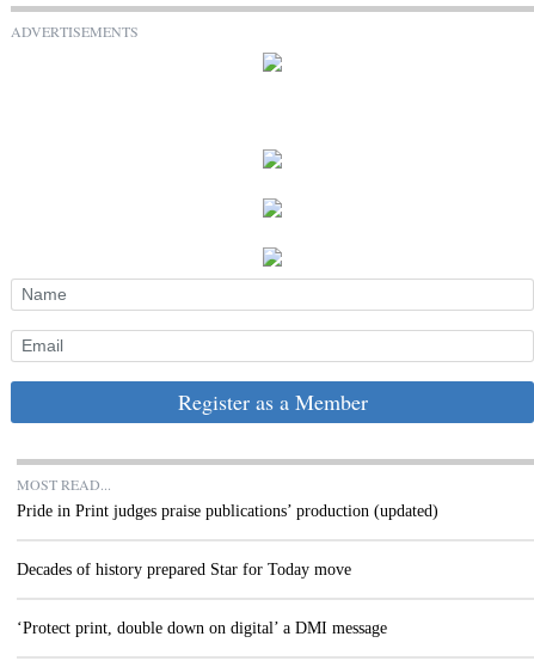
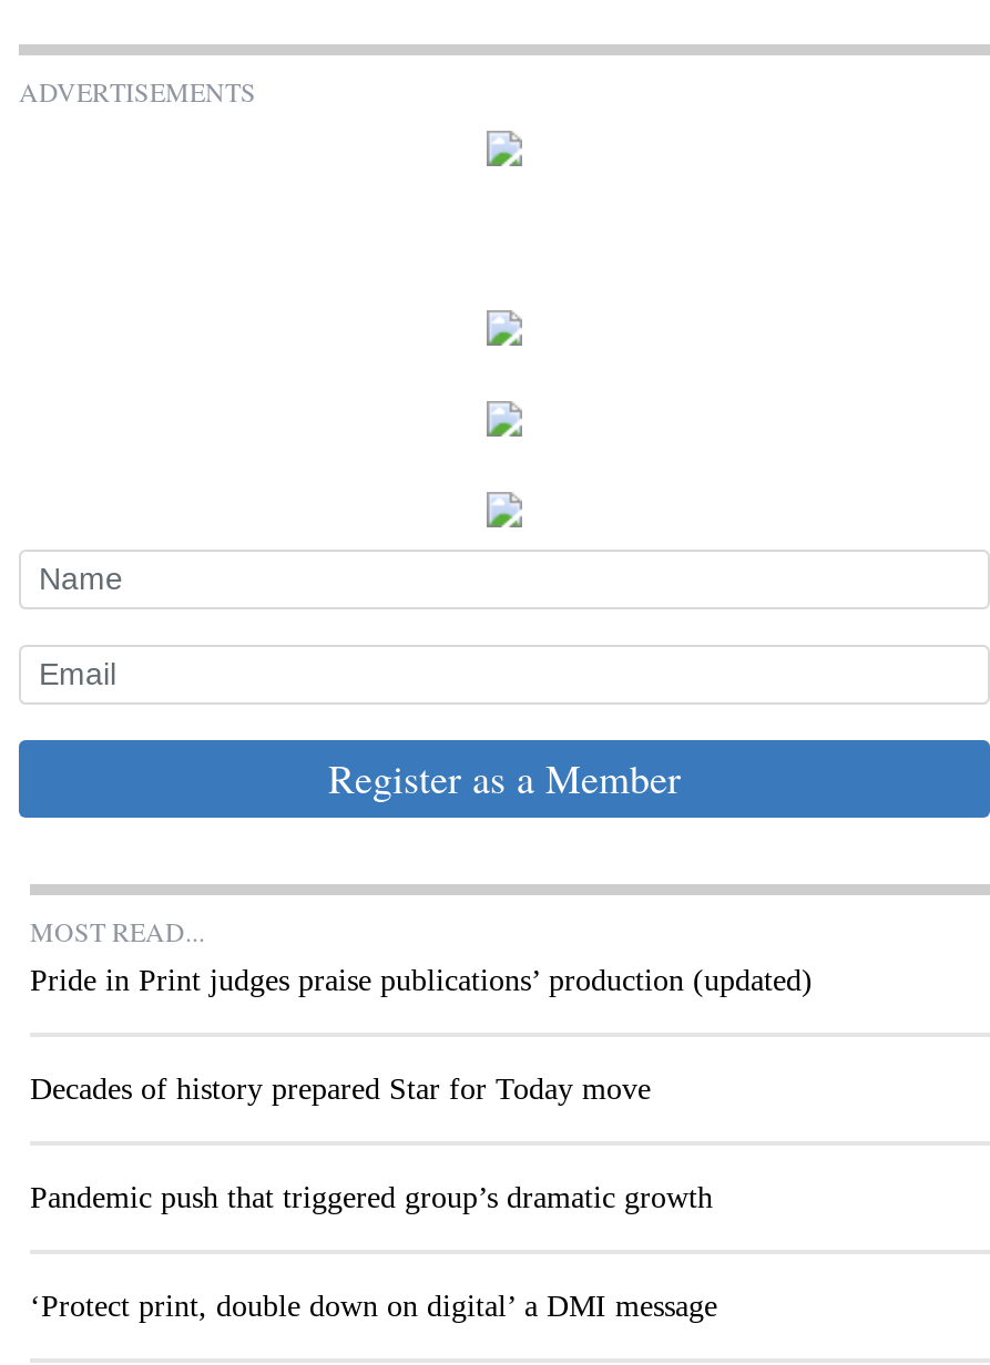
+ Pandemic push that triggered group’s dramatic growth
